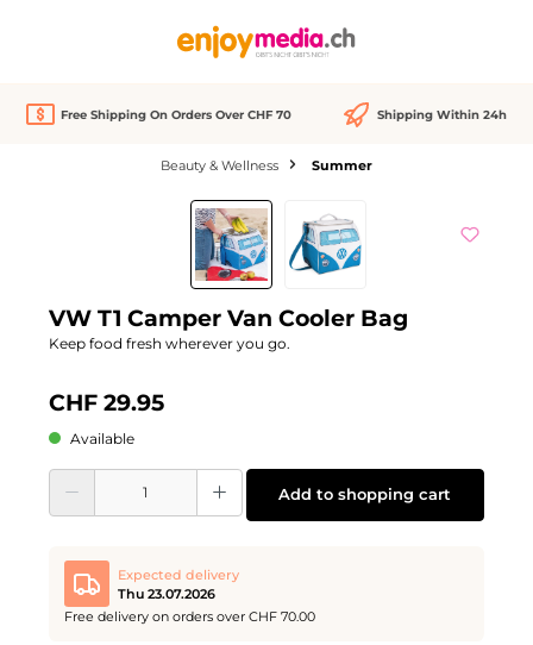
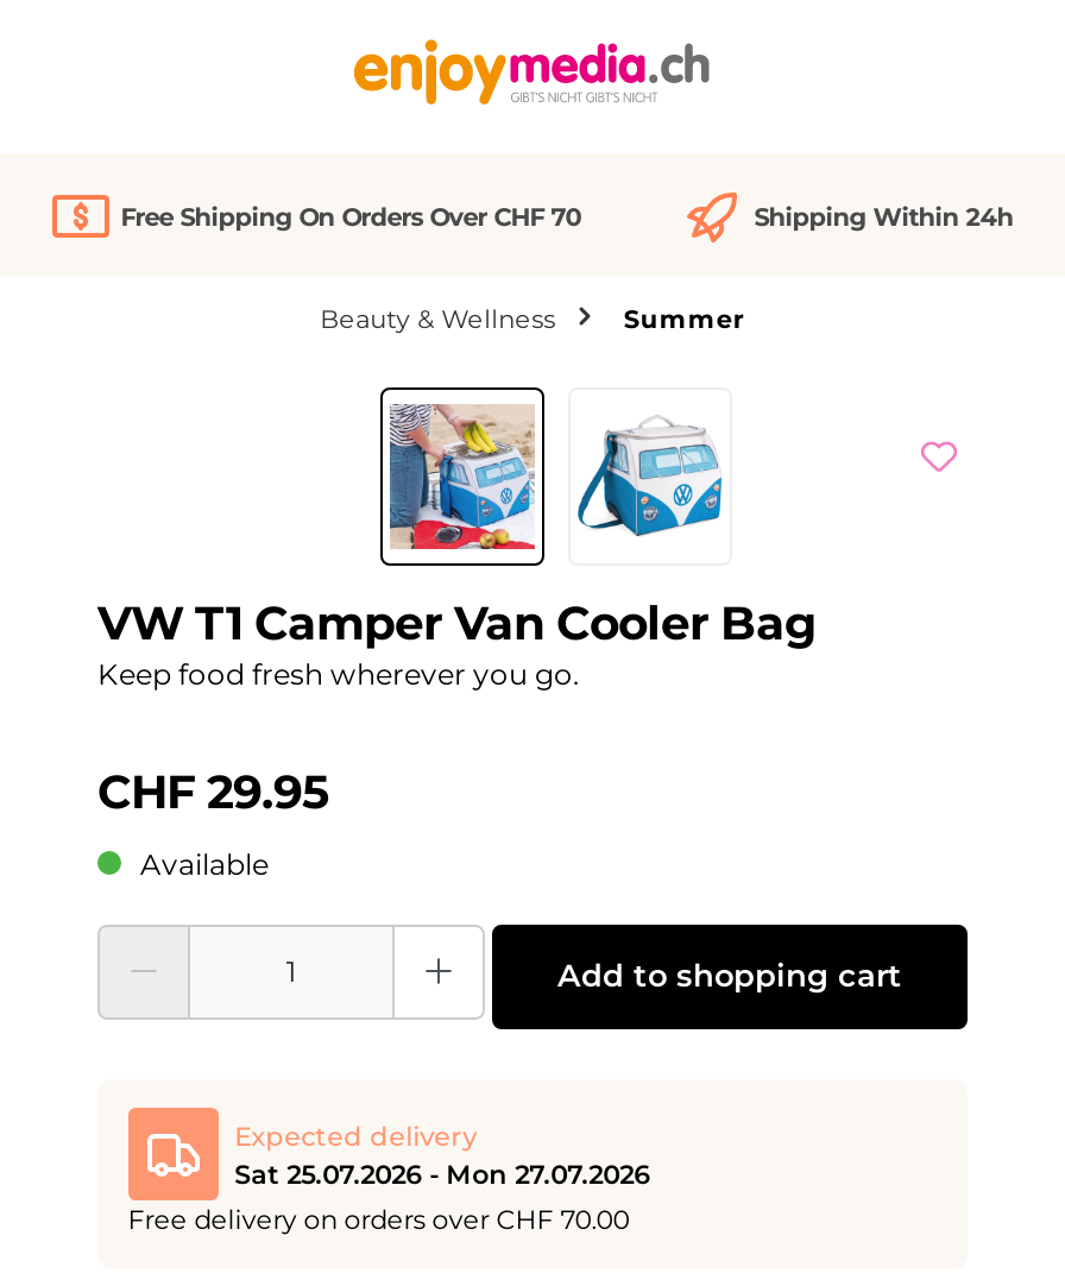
- Thu 23.07.2026
+ Sat 25.07.2026 - Mon 27.07.2026
